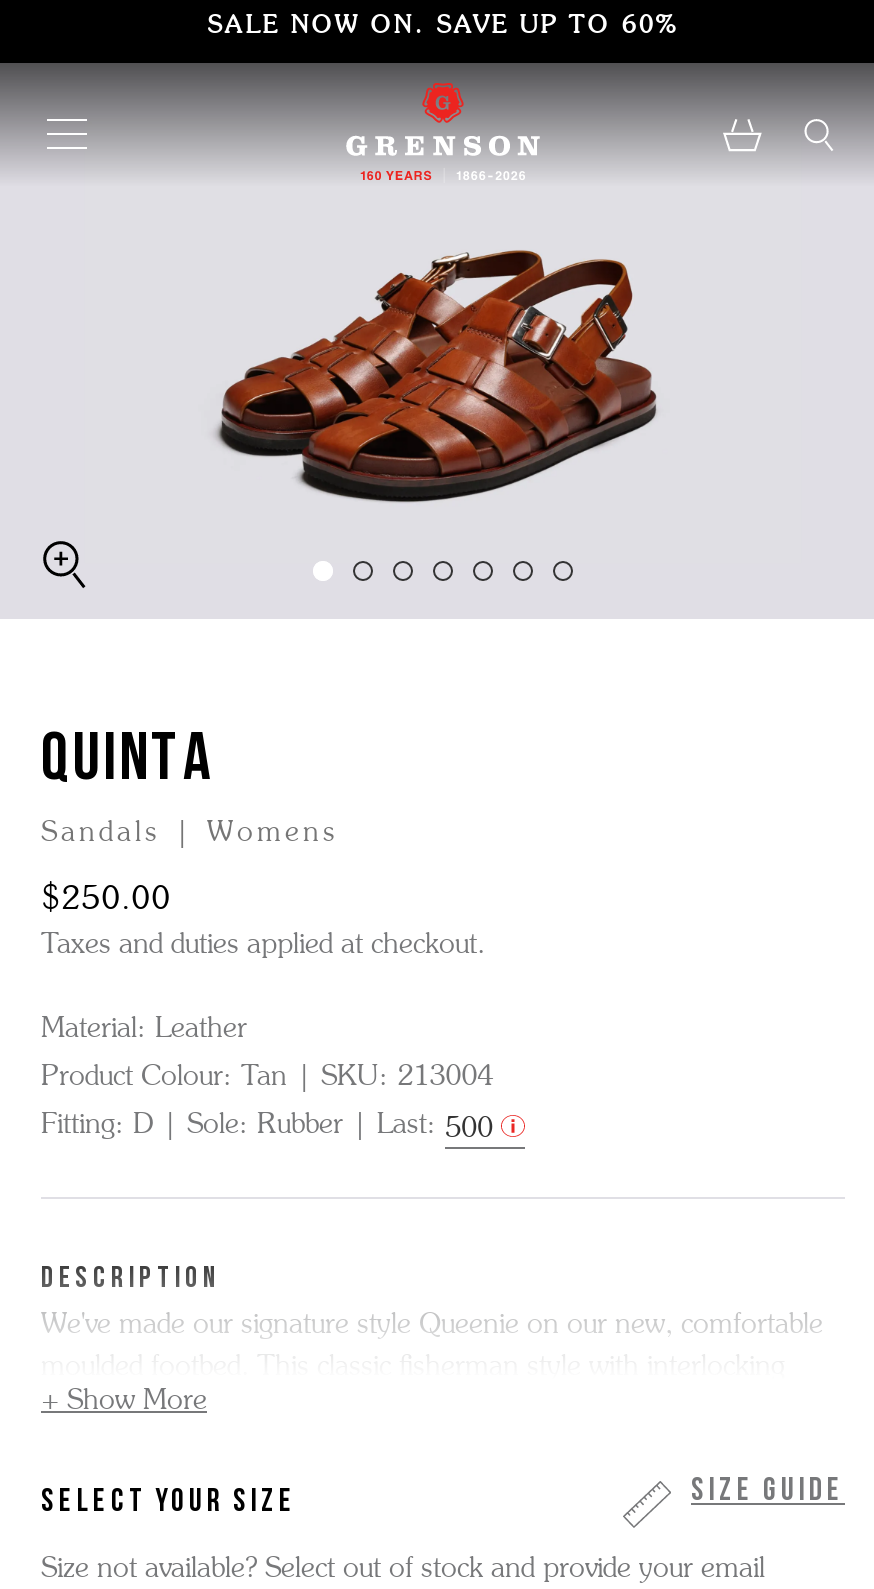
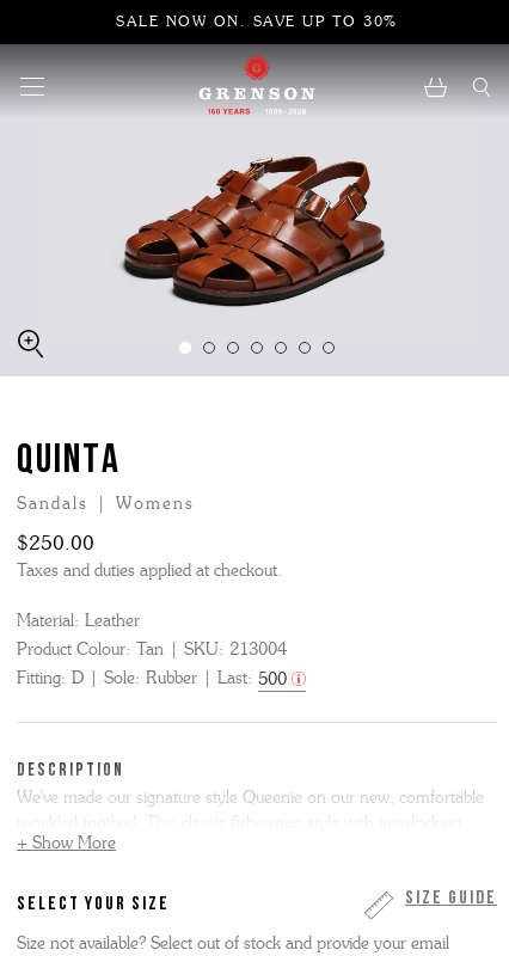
- SALE NOW ON. SAVE UP TO 60%
+ SALE NOW ON. SAVE UP TO 30%
